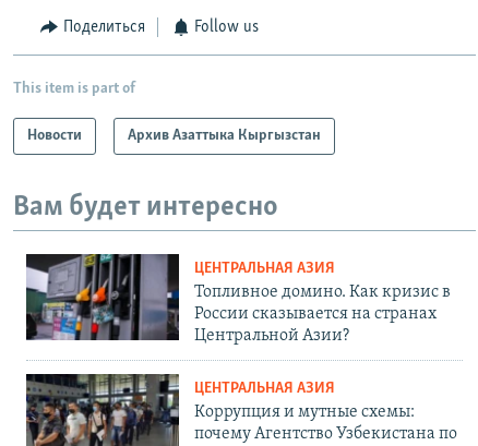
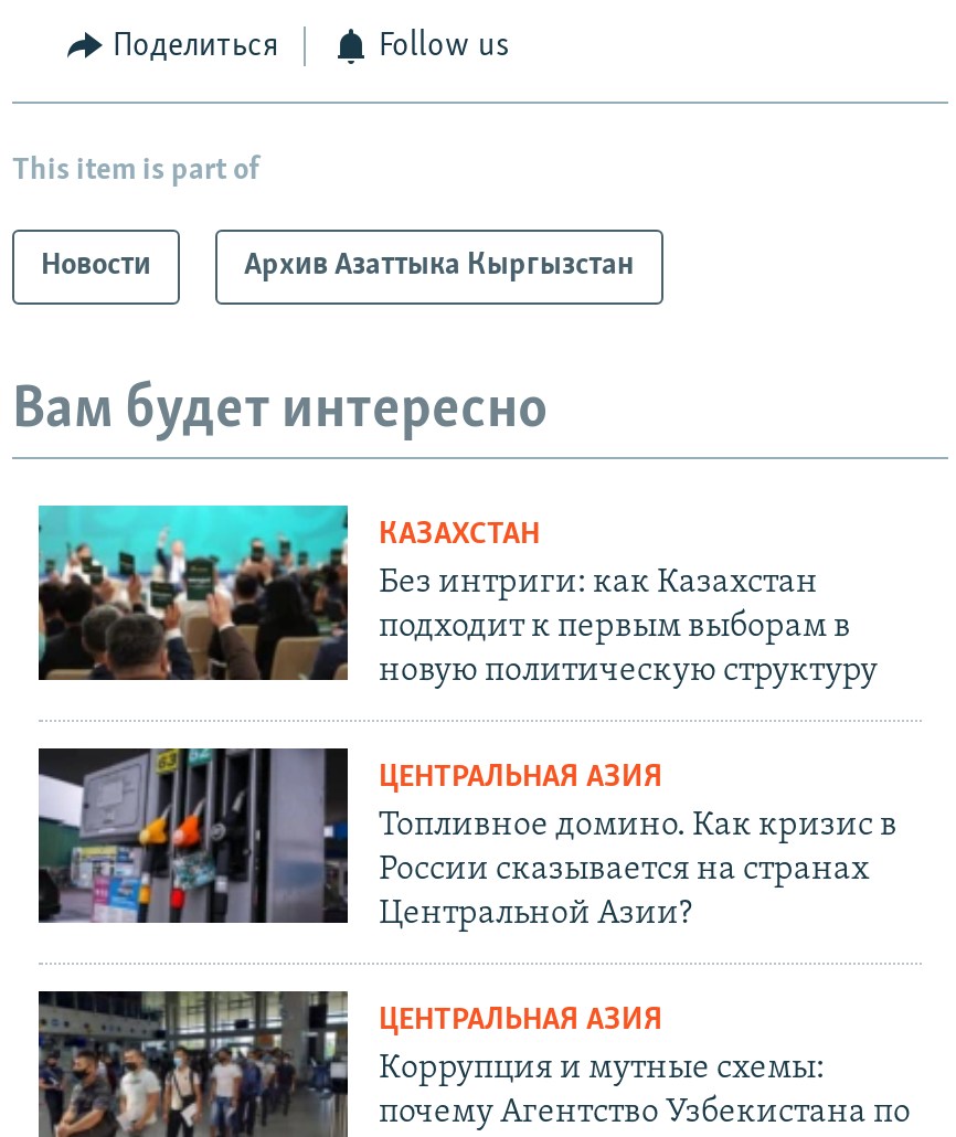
+ [image]
+ КАЗАХСТАН
+ Без интриги: как Казахстан
+ подходит к первым выборам в
+ новую политическую структуру
